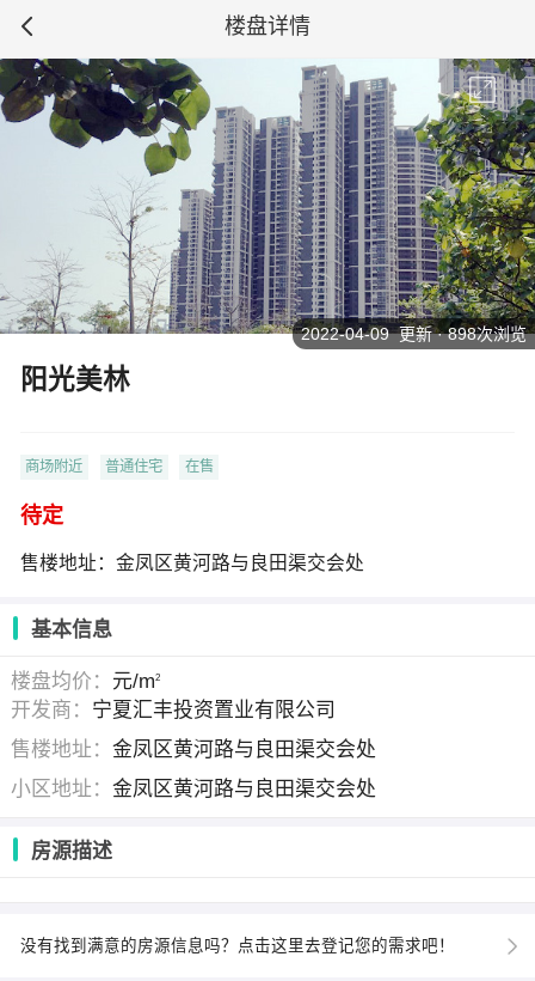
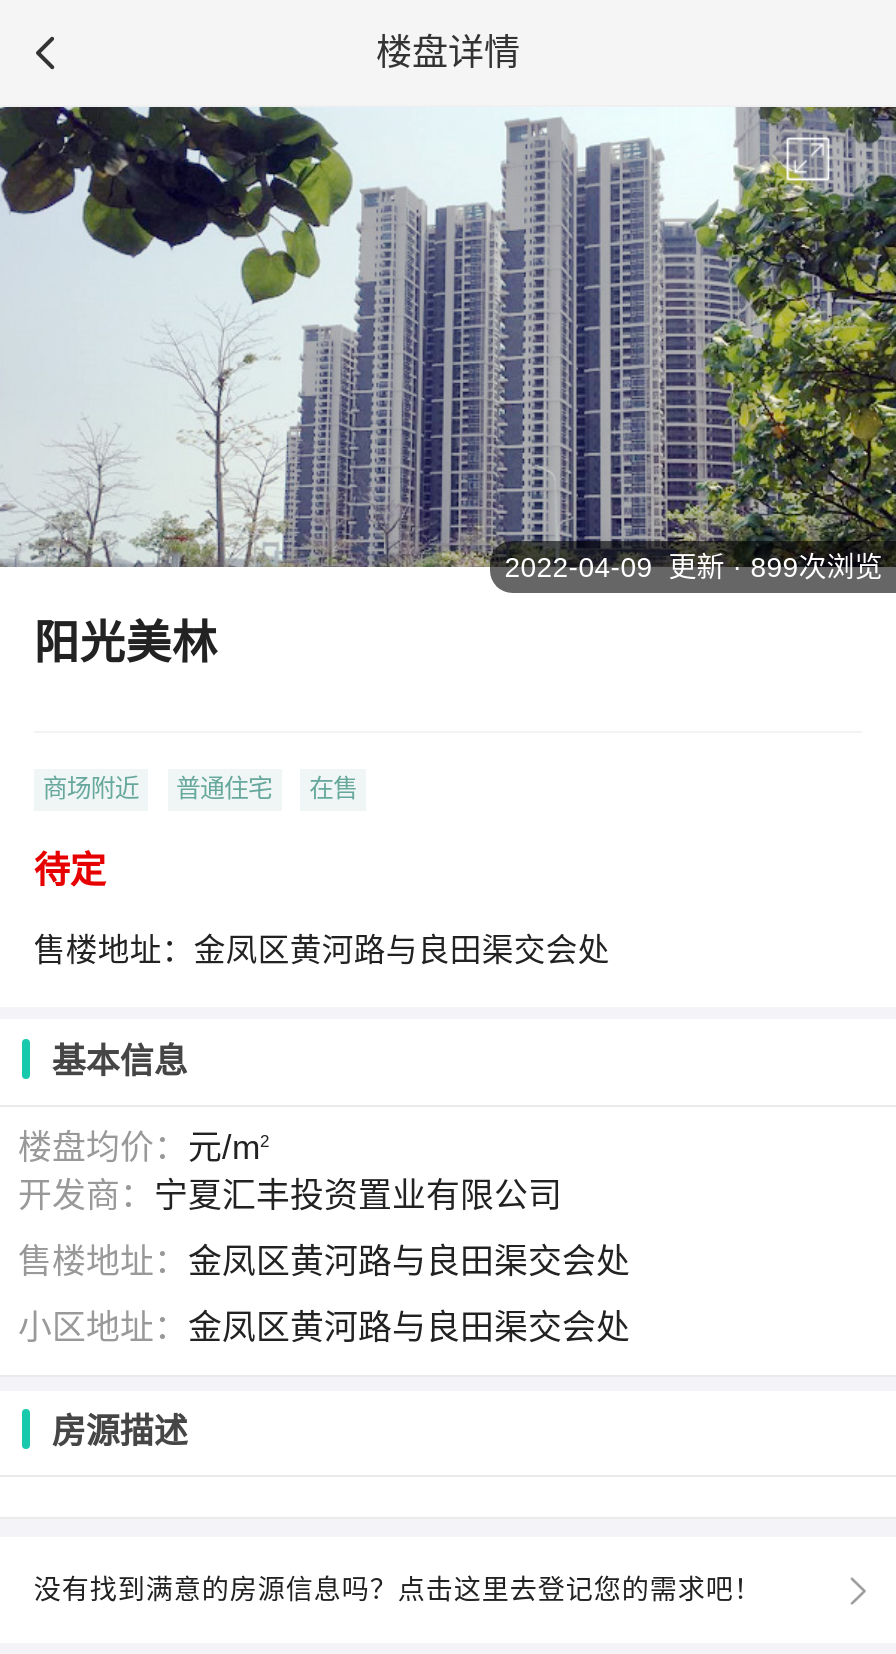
- 2022-04-09 更新 · 898次浏览
+ 2022-04-09 更新 · 899次浏览
